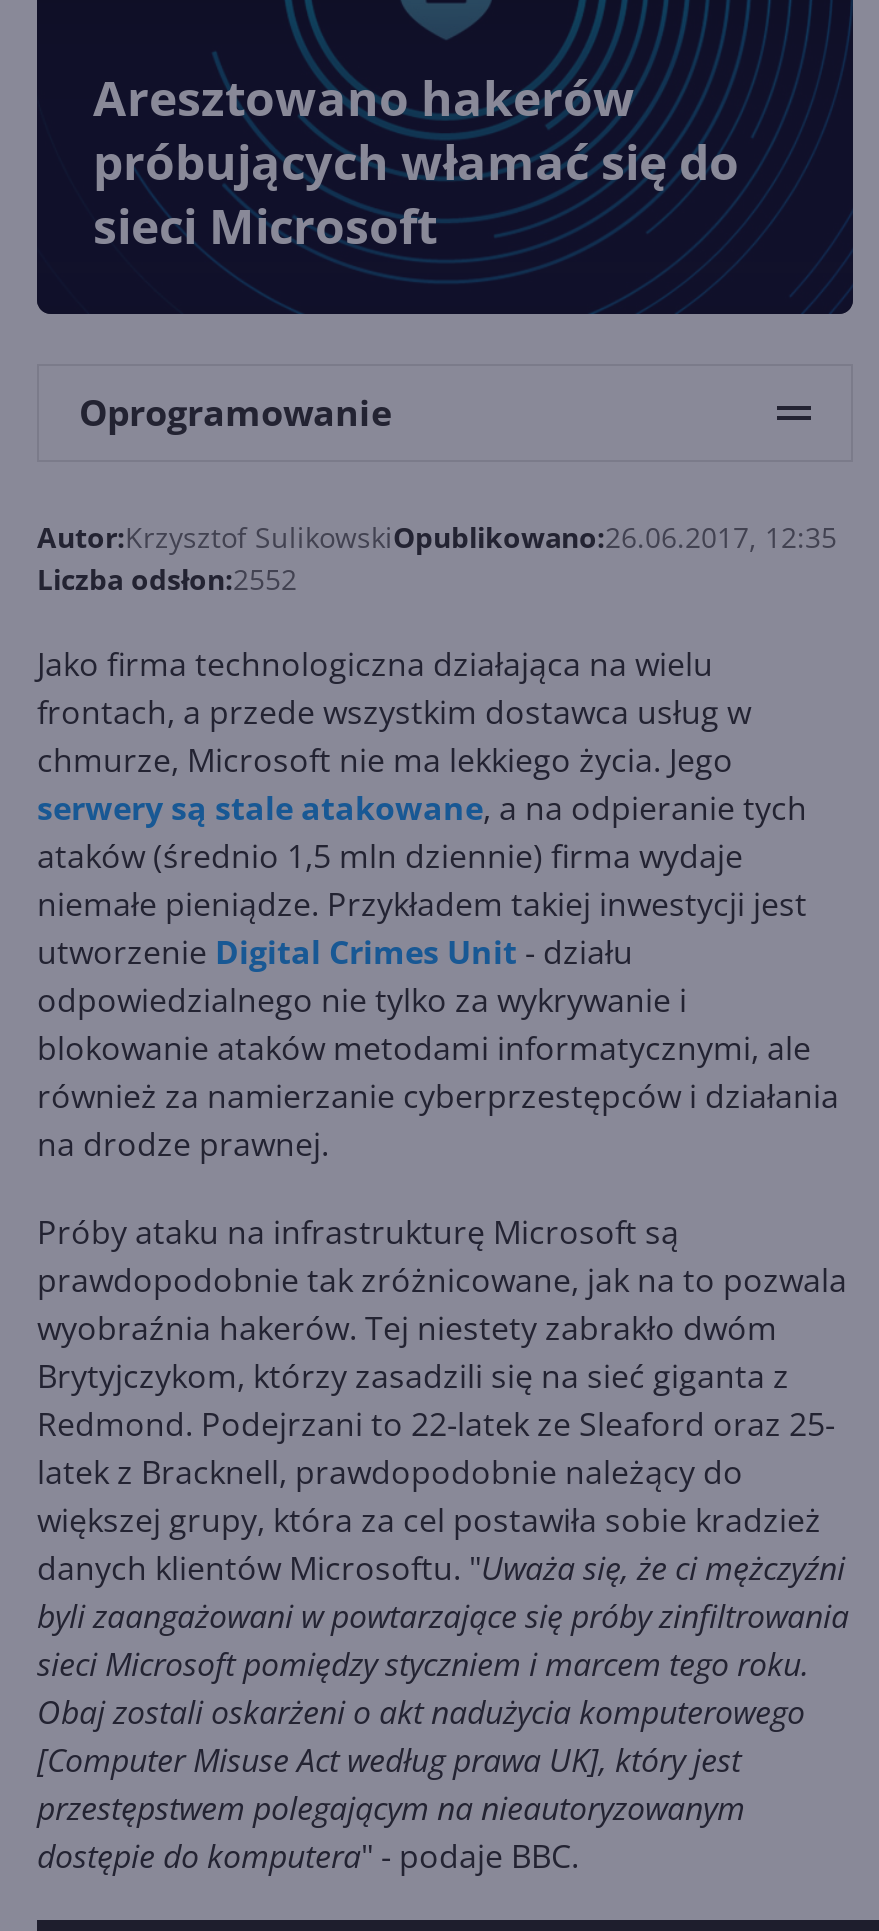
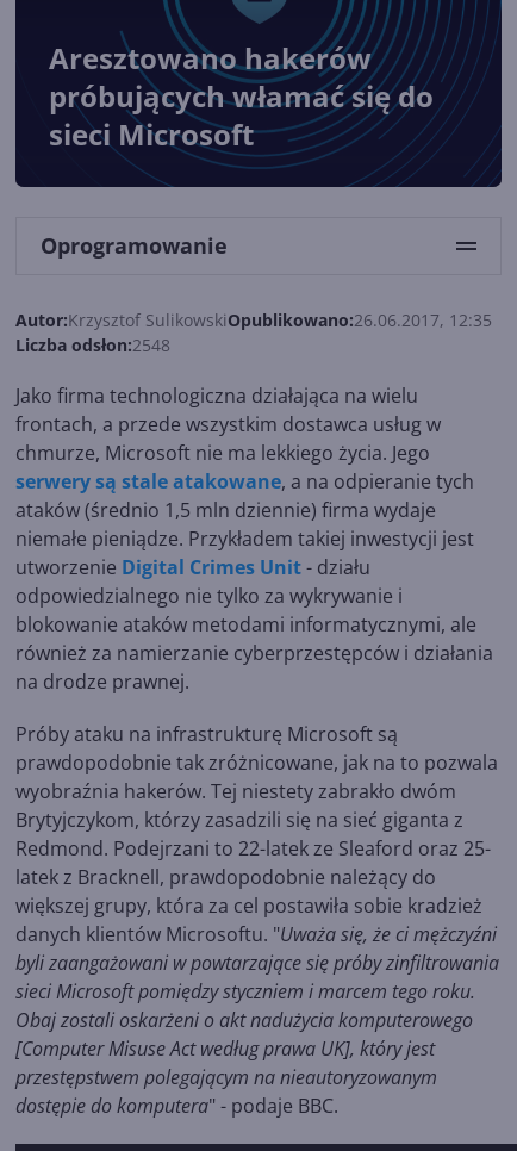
- Liczba odsłon:2552
+ Liczba odsłon:2548
